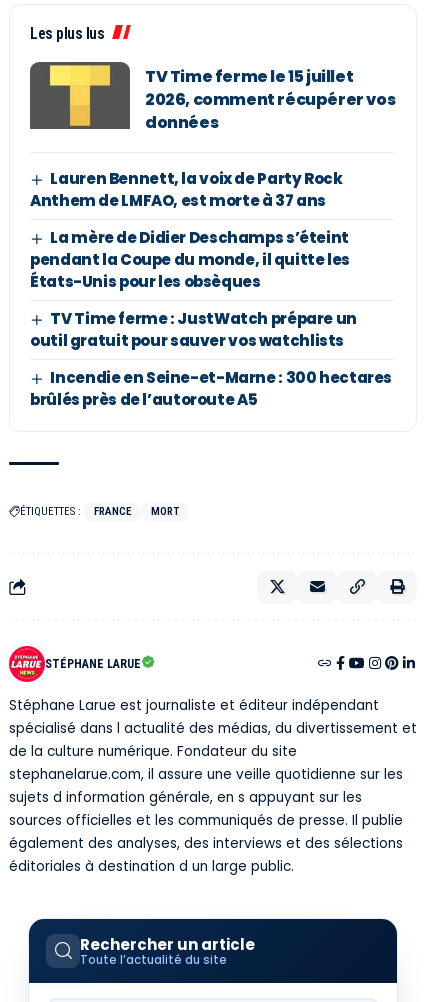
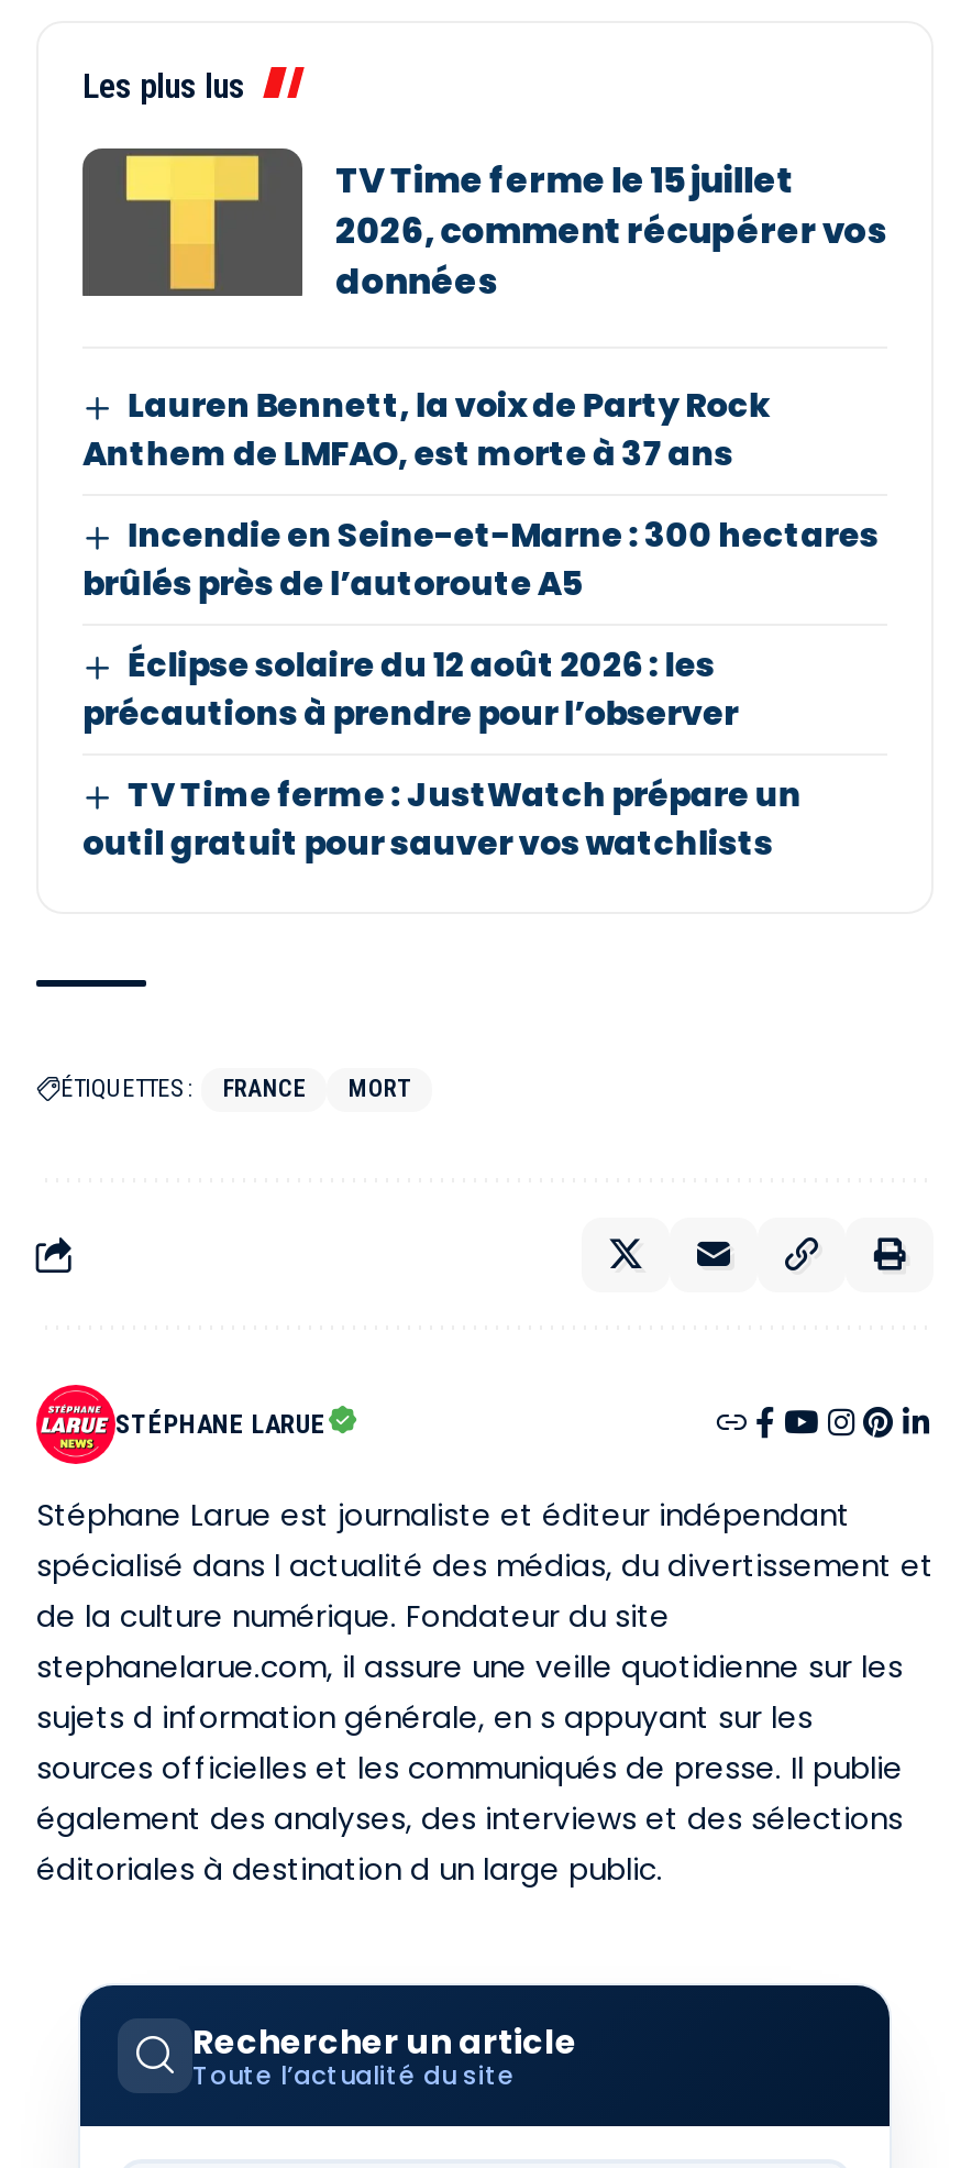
- La mère de Didier Deschamps s’éteint
- pendant la Coupe du monde, il quitte les
- États-Unis pour les obsèques
+ Éclipse solaire du 12 août 2026 : les
+ précautions à prendre pour l’observer

moved down: TV Time ferme : JustWatch prépare un | outil gratuit pour sauver vos watchlists

moved up: Incendie en Seine-et-Marne : 300 hectares | brûlés près de l’autoroute A5
